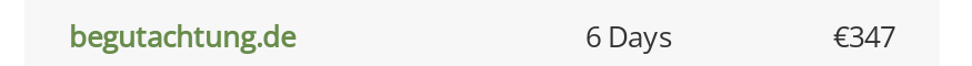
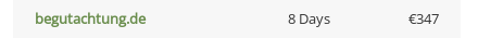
- 6 Days
+ 8 Days
